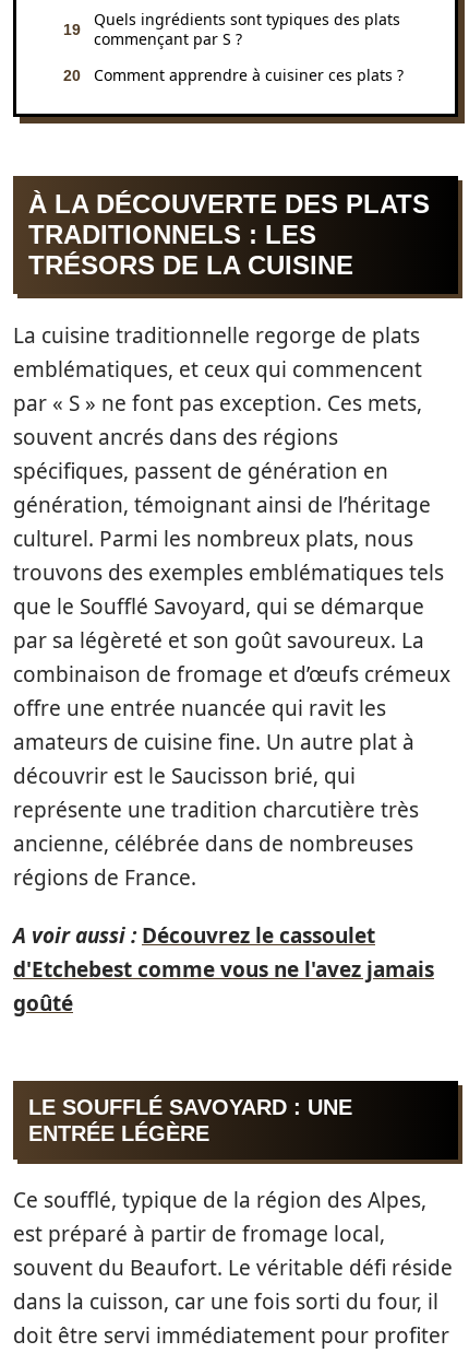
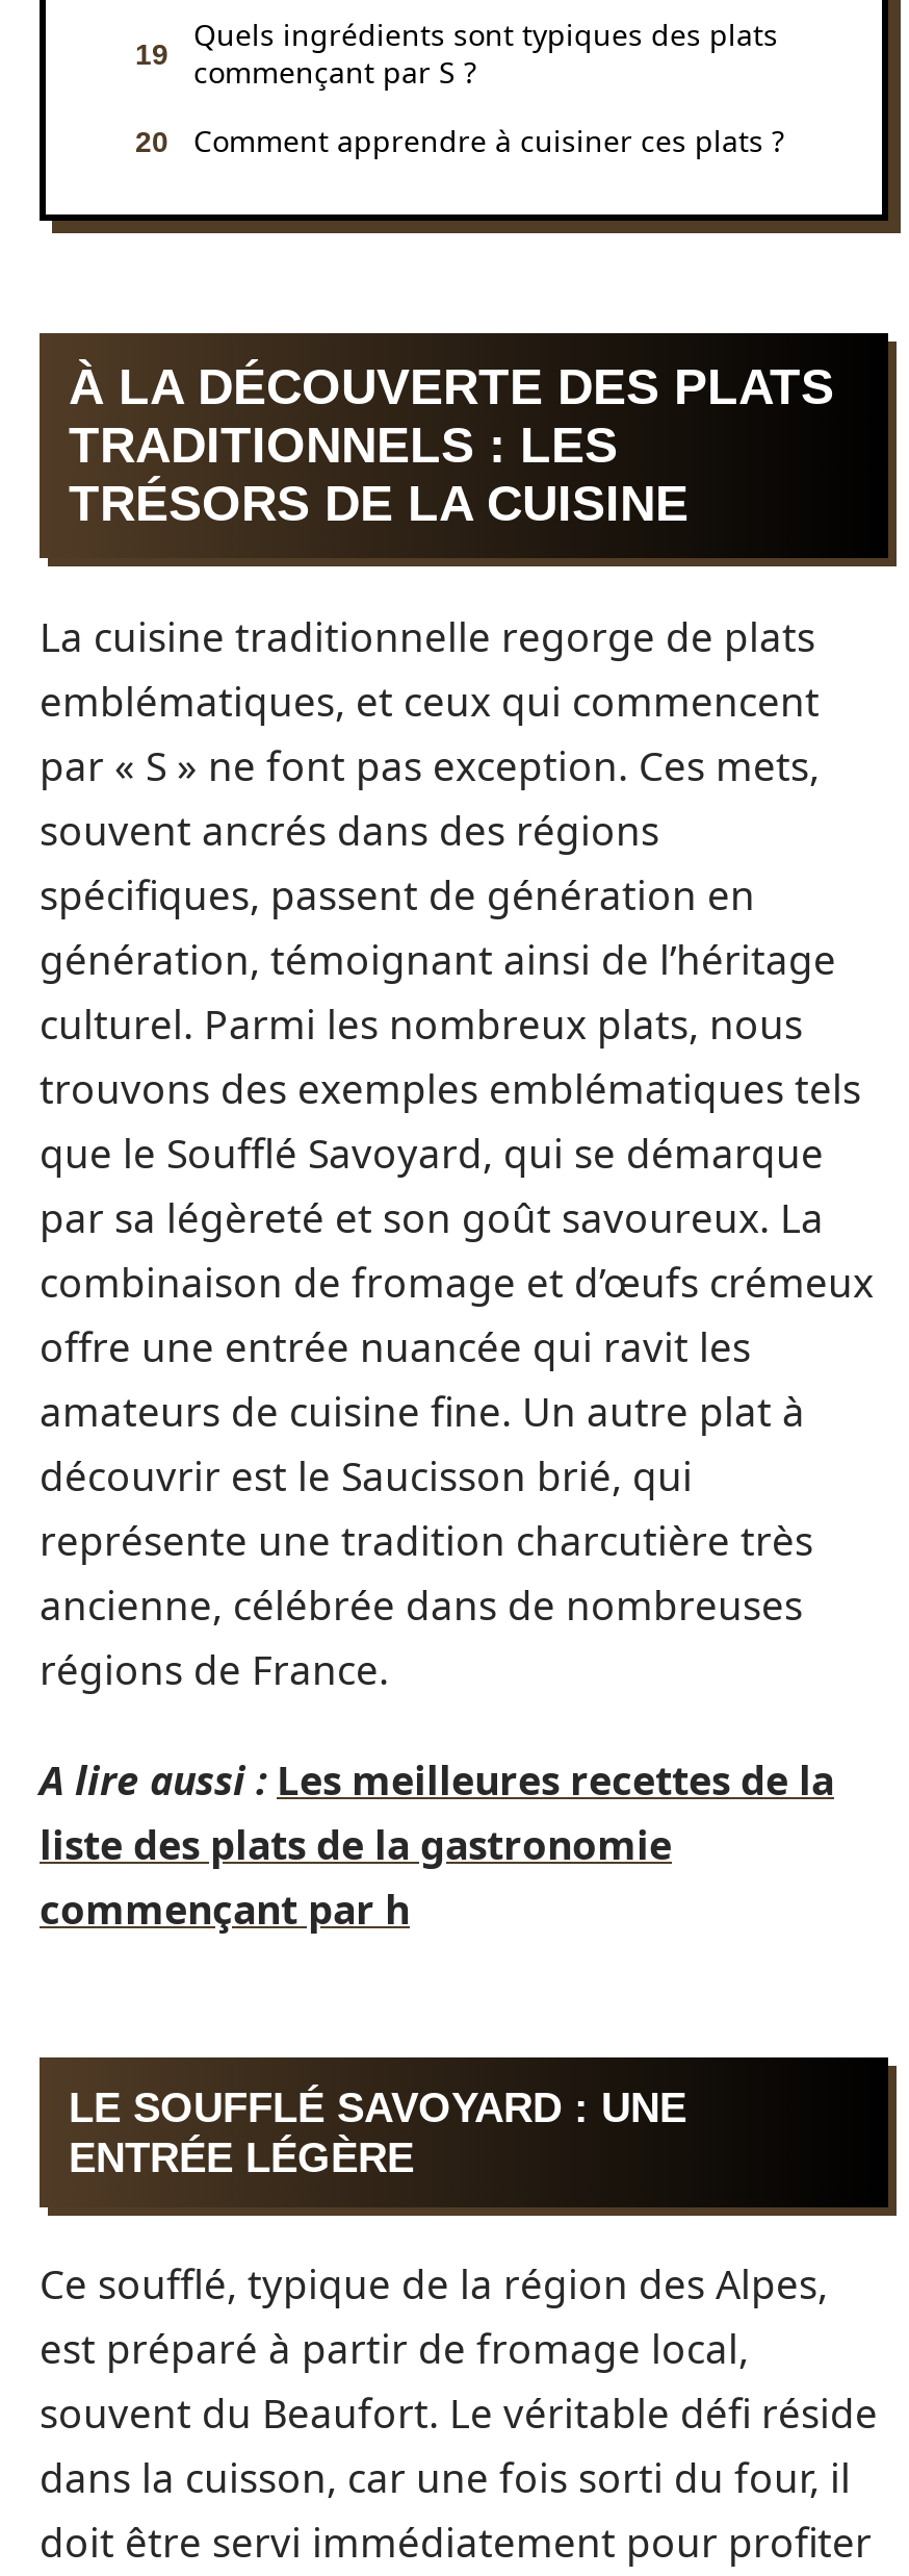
- A voir aussi : Découvrez le cassoulet
- d'Etchebest comme vous ne l'avez jamais
- goûté
+ A lire aussi : Les meilleures recettes de la
+ liste des plats de la gastronomie
+ commençant par h
